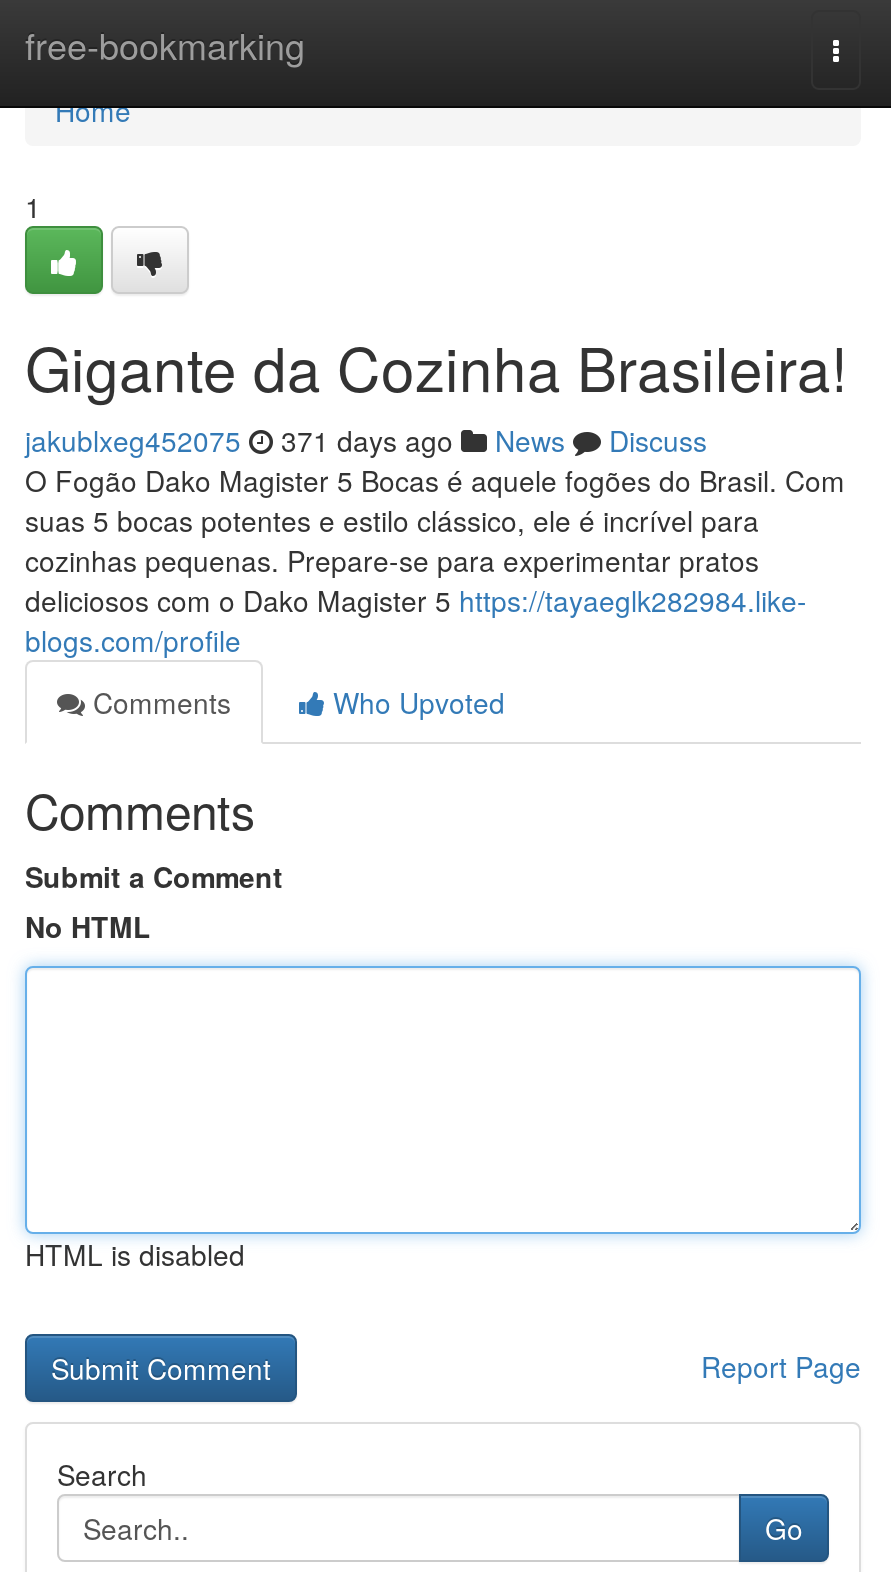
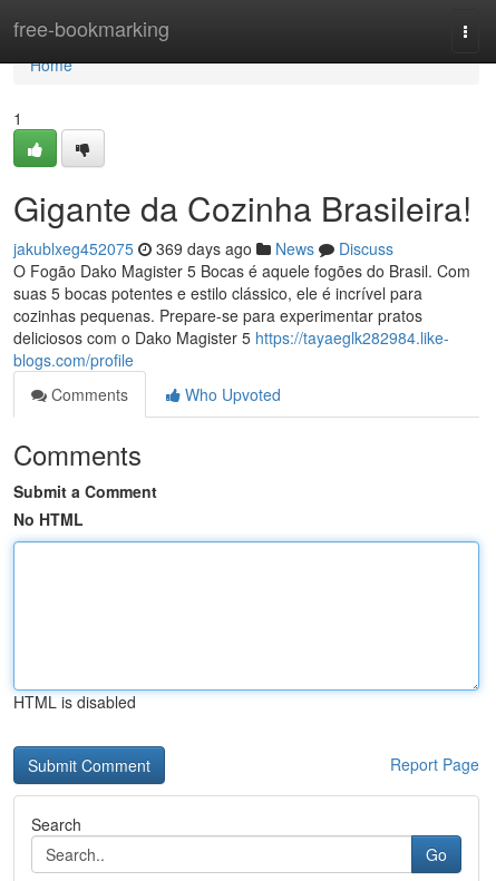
- jakublxeg452075 371 days ago News Discuss
+ jakublxeg452075 369 days ago News Discuss
